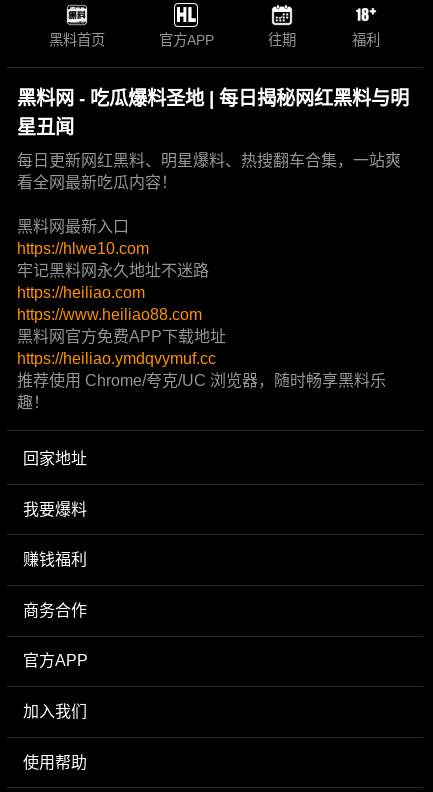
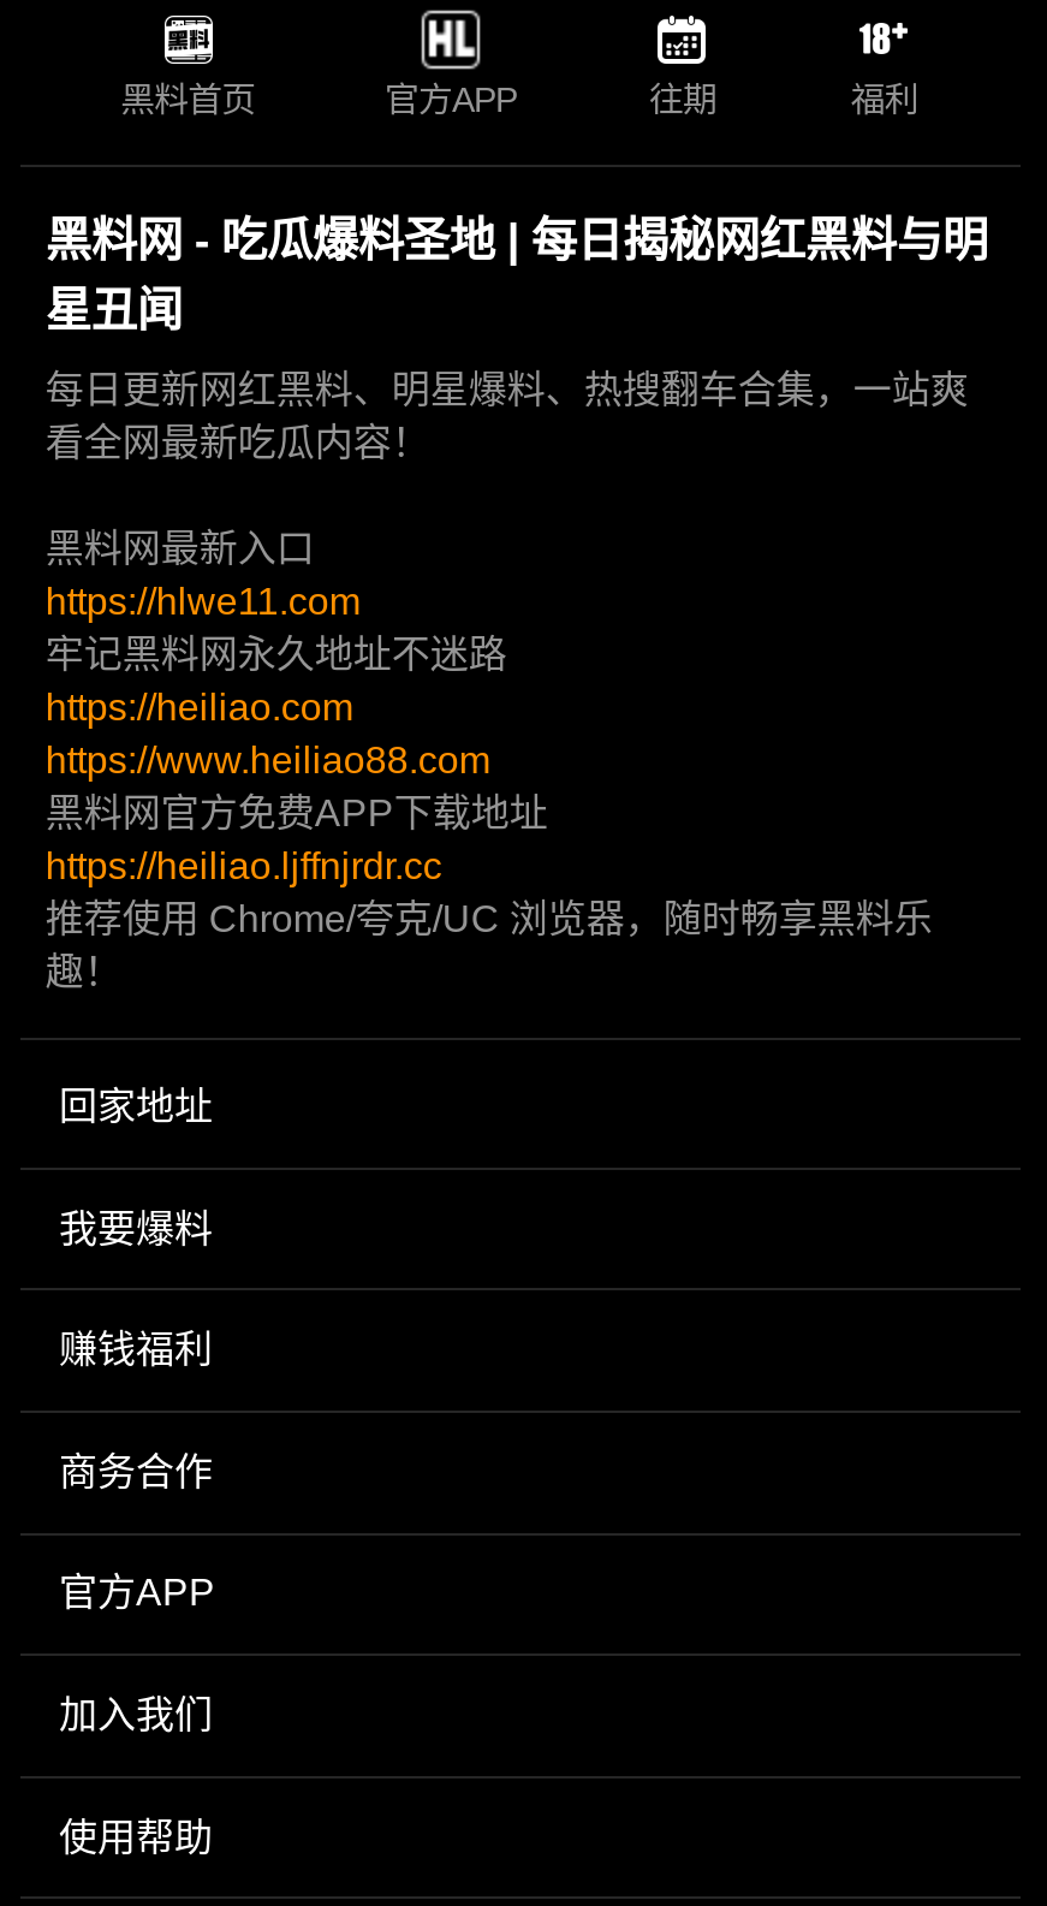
- https://hlwe10.com
+ https://hlwe11.com

- https://heiliao.ymdqvymuf.cc
+ https://heiliao.ljffnjrdr.cc
